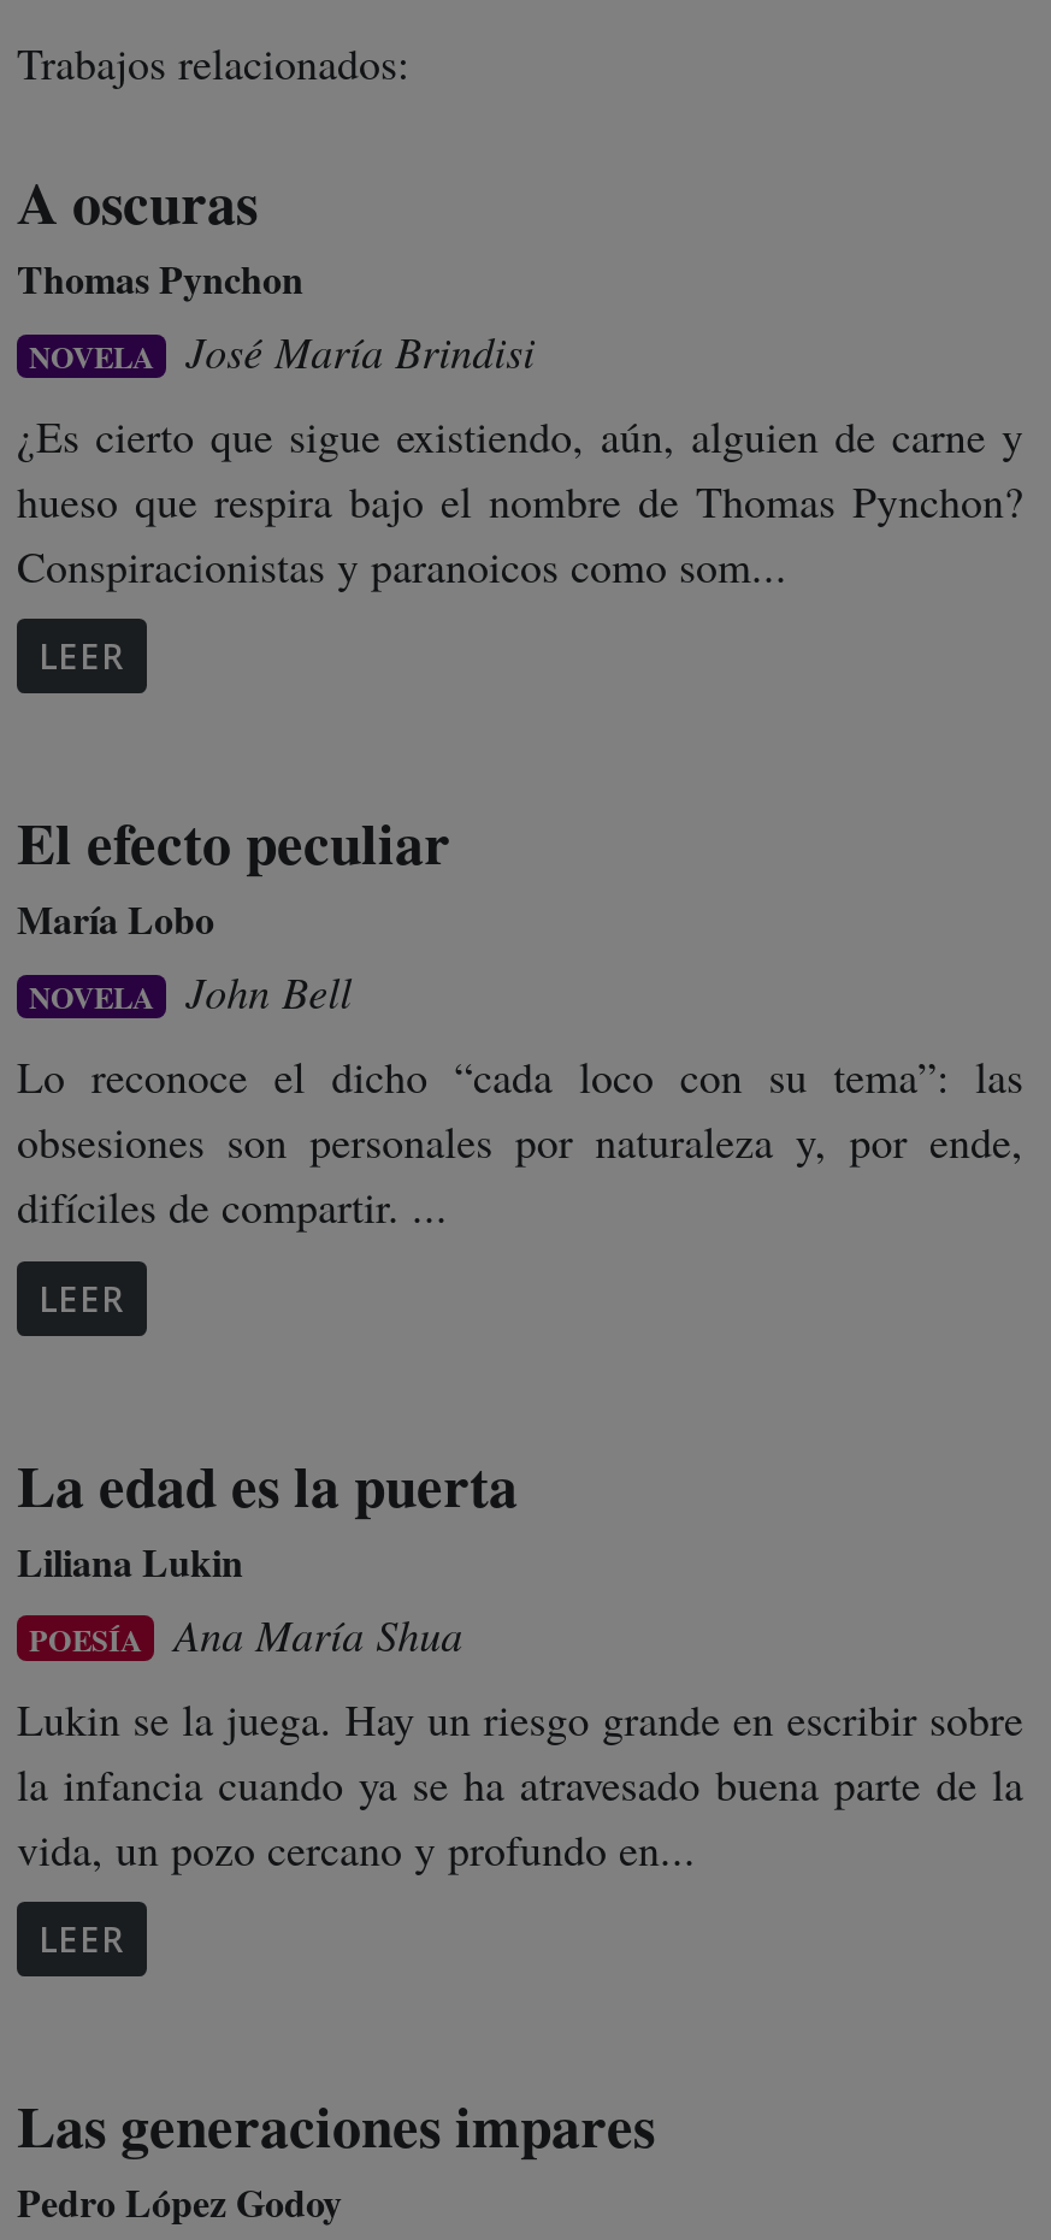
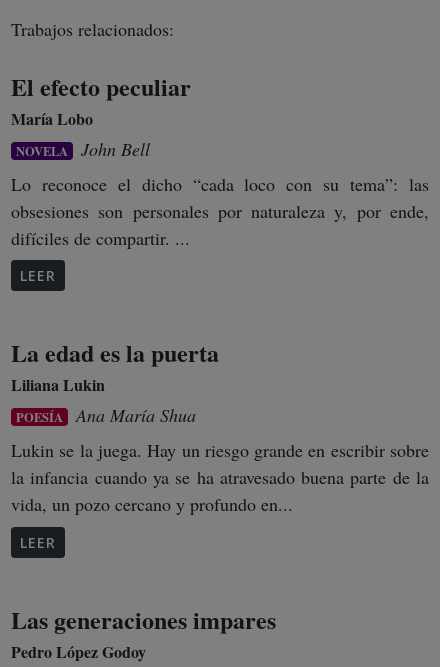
- A oscuras
- Thomas Pynchon
- NOVELA
- José María Brindisi
- ¿Es cierto que sigue existiendo, aún, alguien de carne y
- hueso que respira bajo el nombre de Thomas Pynchon?
- Conspiracionistas y paranoicos como som...
- LEER
